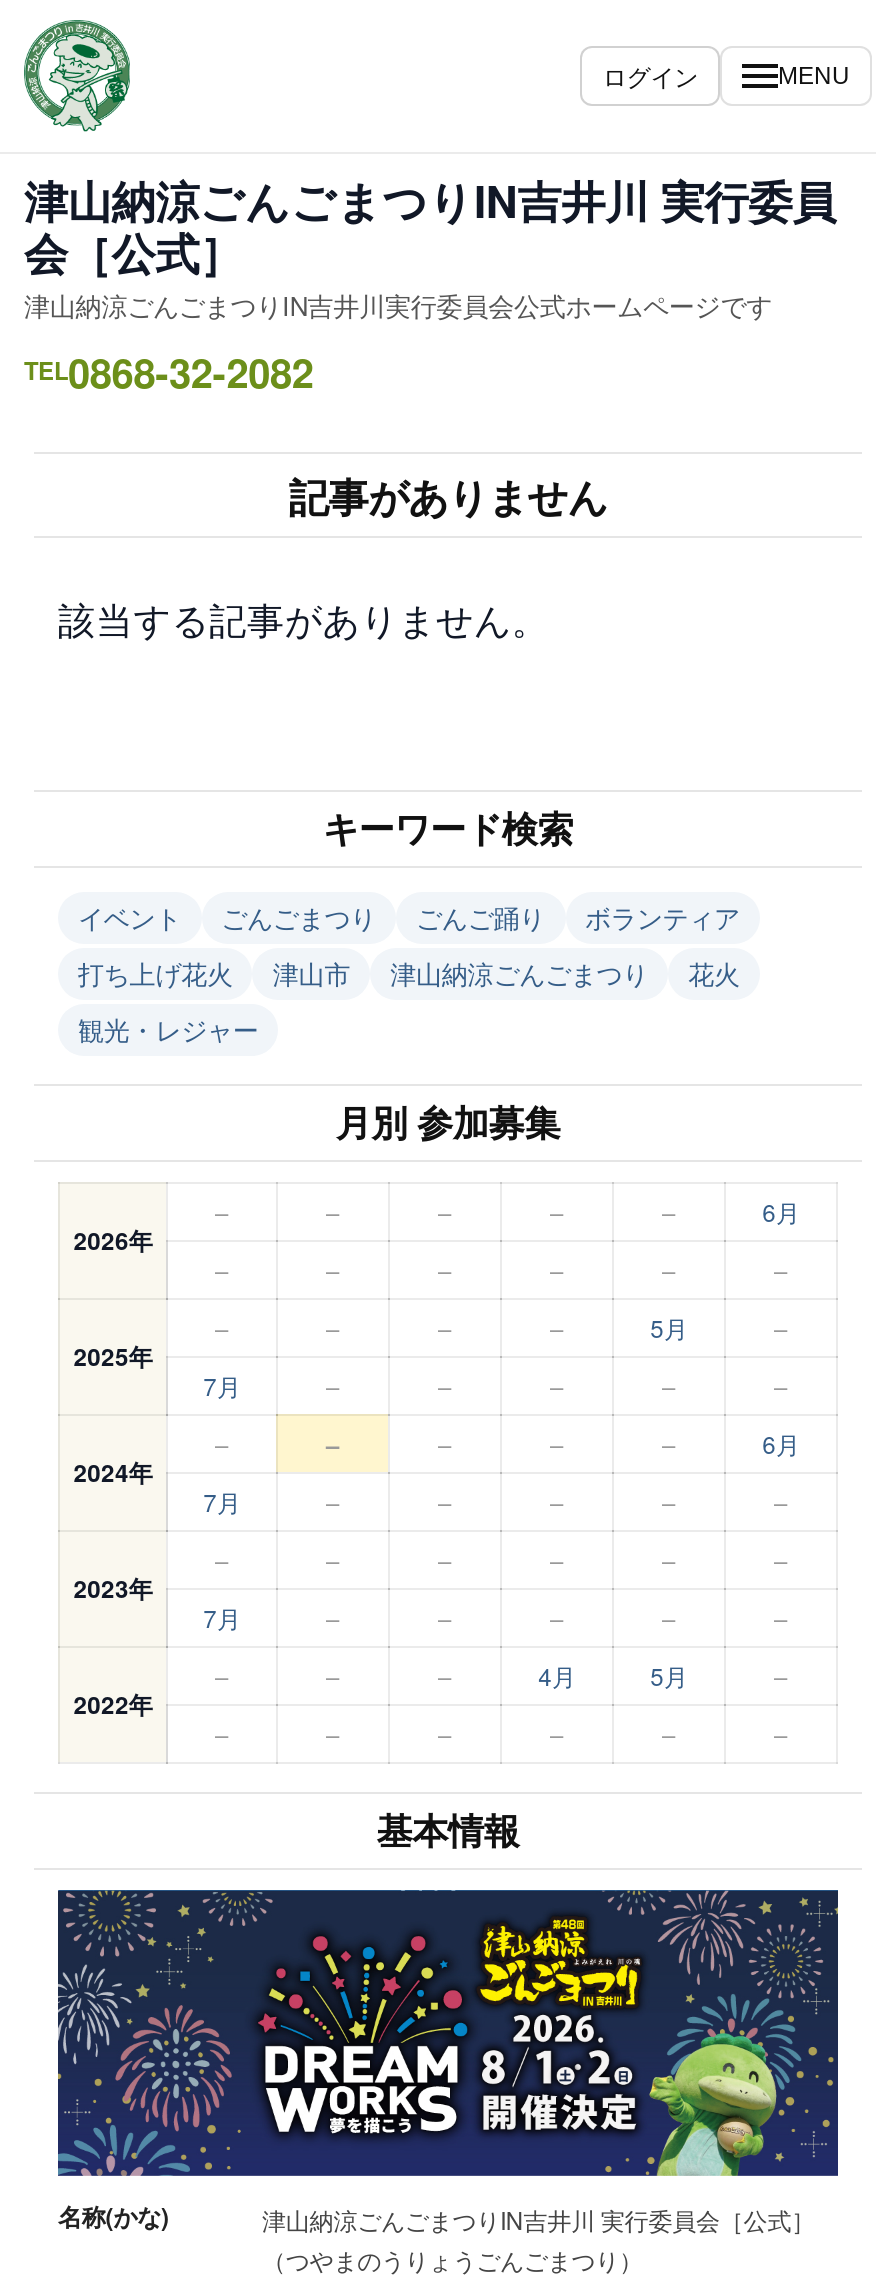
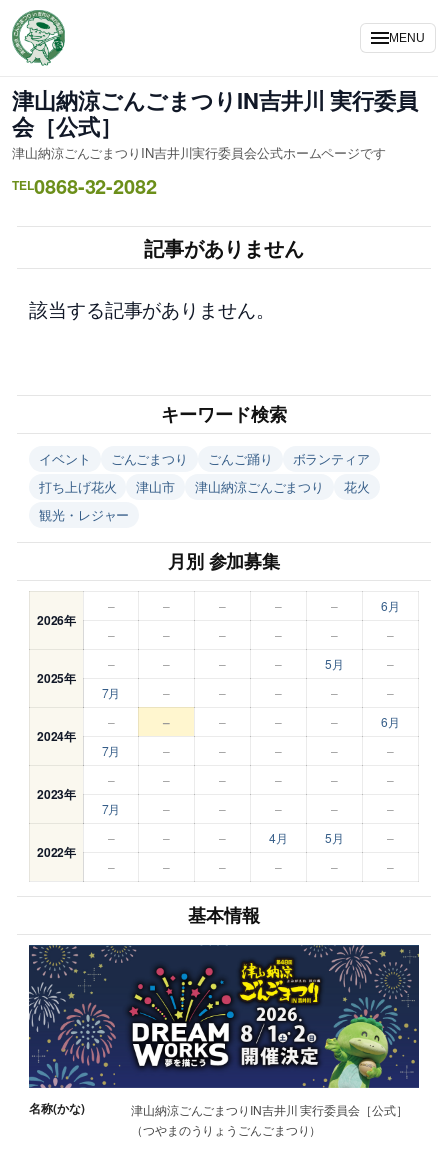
- ログイン
